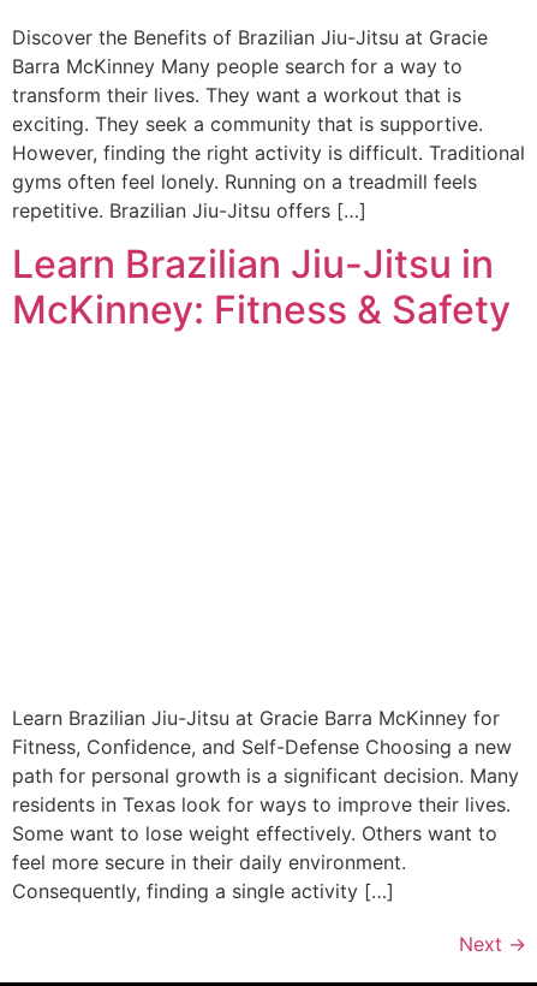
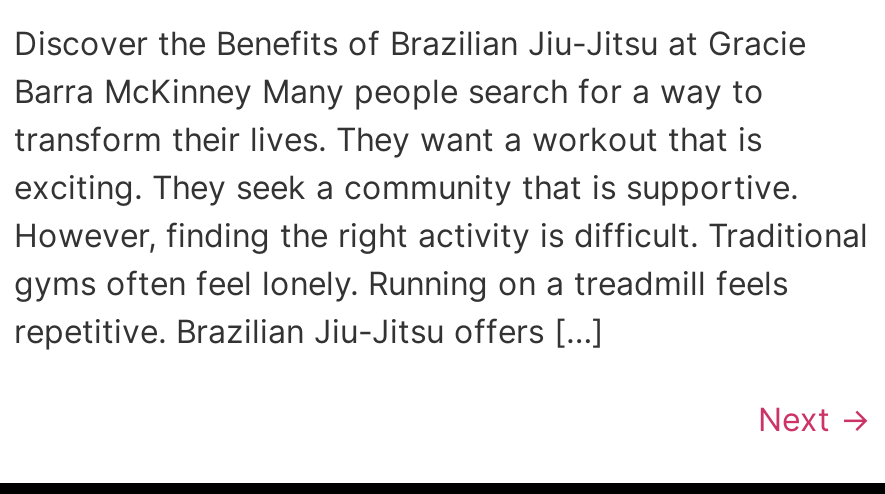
- Learn Brazilian Jiu-Jitsu in
- McKinney: Fitness & Safety

- Learn Brazilian Jiu-Jitsu at Gracie Barra McKinney for
- Fitness, Confidence, and Self-Defense Choosing a new
- path for personal growth is a significant decision. Many
- residents in Texas look for ways to improve their lives.
- Some want to lose weight effectively. Others want to
- feel more secure in their daily environment.
- Consequently, finding a single activity […]
